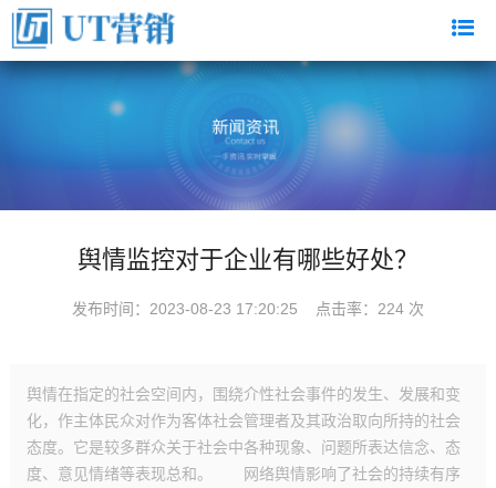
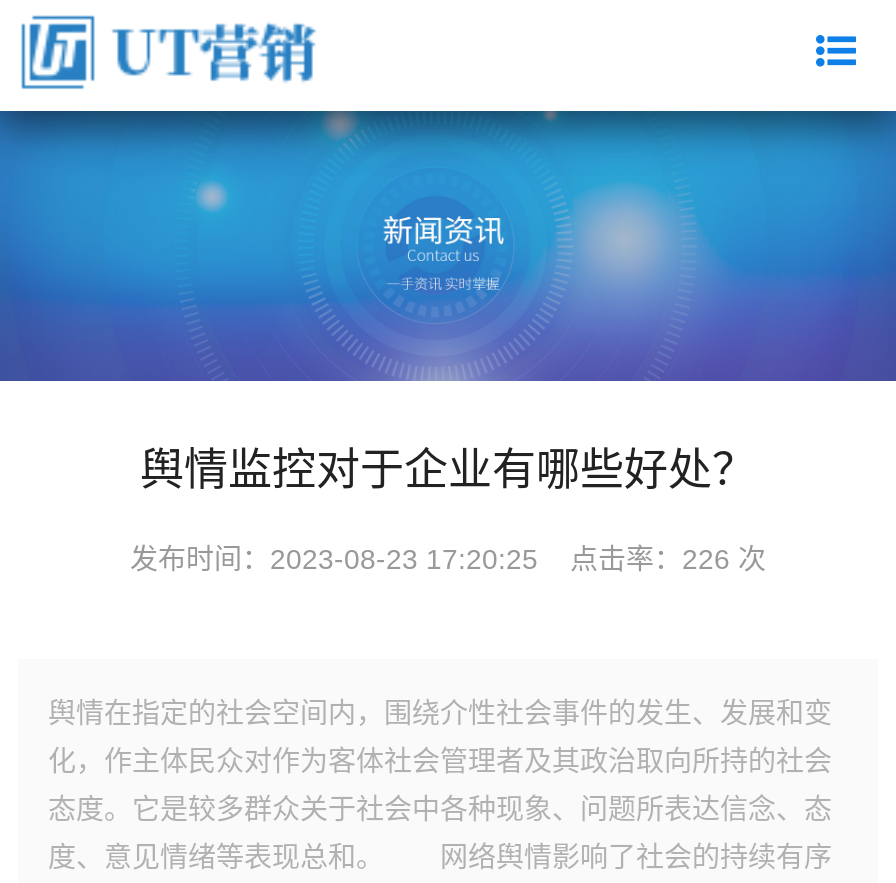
- 发布时间：2023-08-23 17:20:25 点击率：224 次
+ 发布时间：2023-08-23 17:20:25 点击率：226 次
